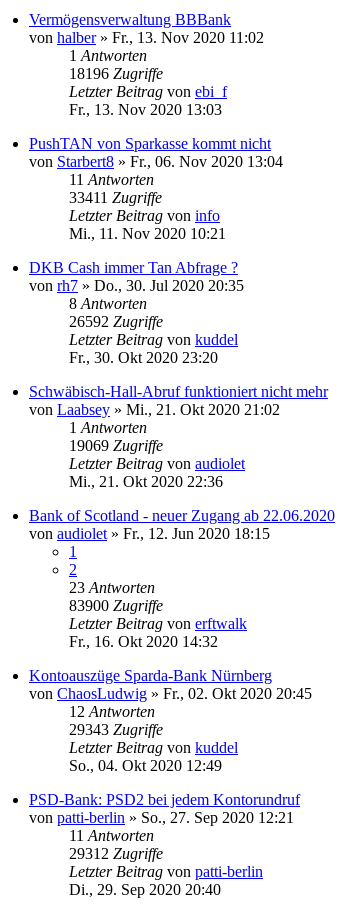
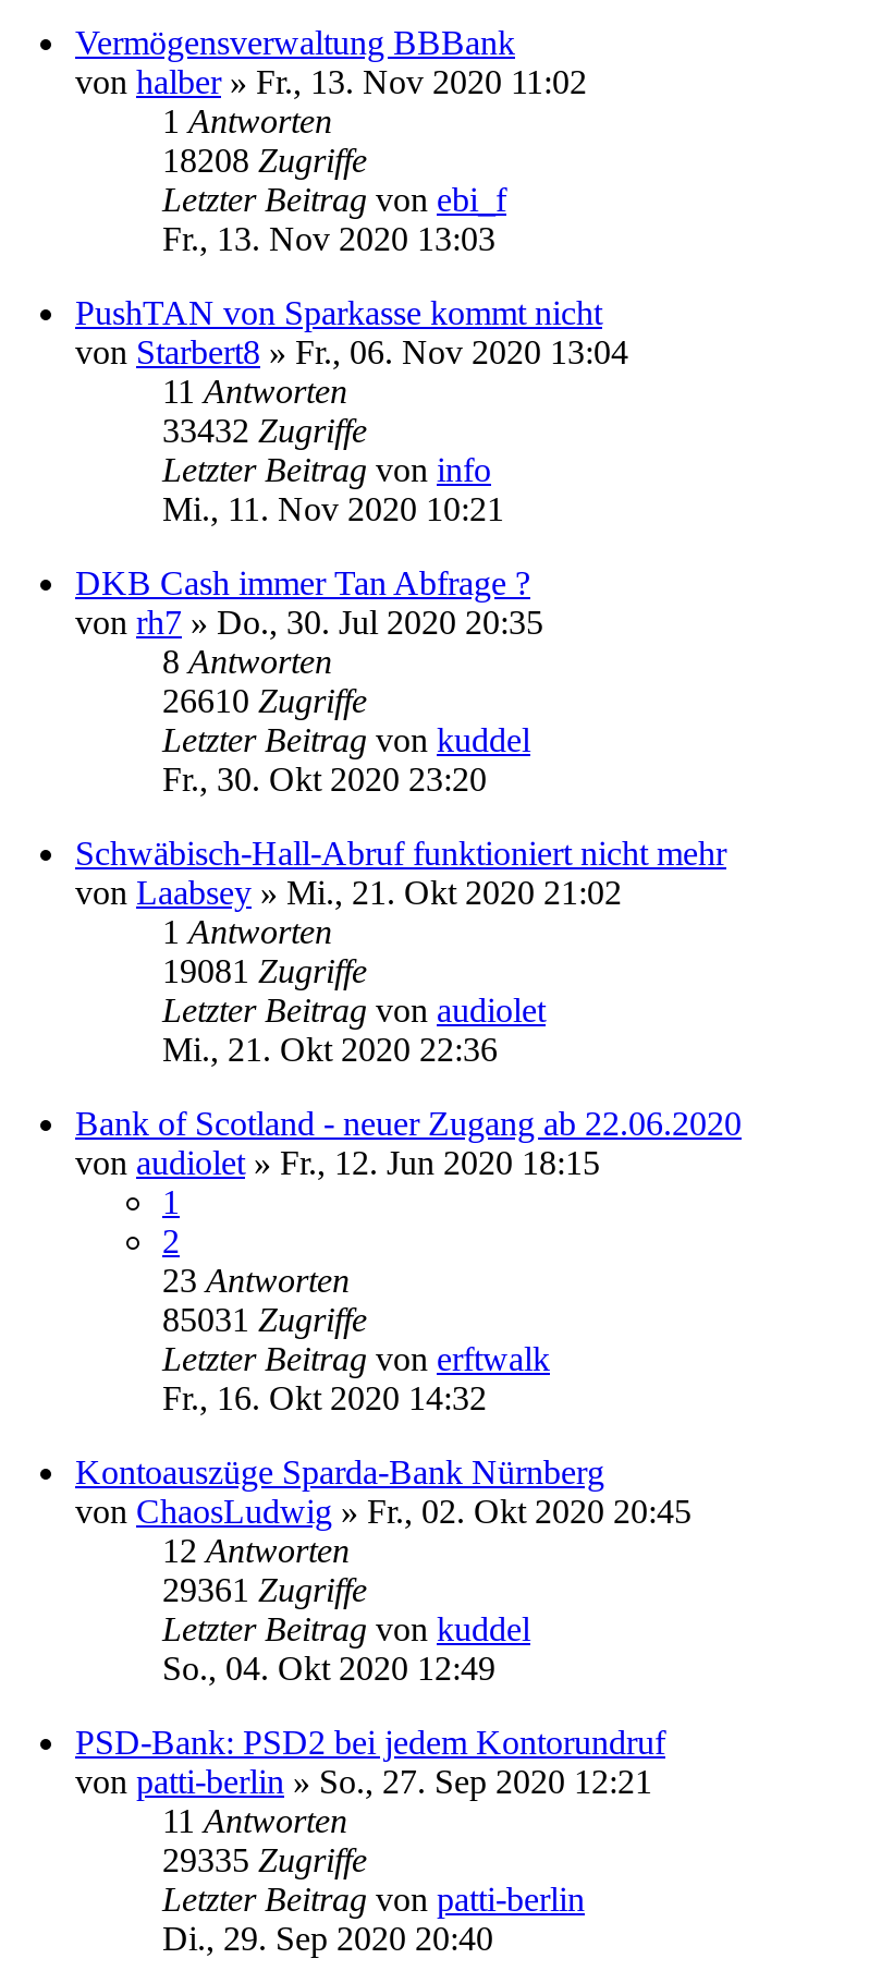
- 18196 Zugriffe
+ 18208 Zugriffe

- 33411 Zugriffe
+ 33432 Zugriffe

- 26592 Zugriffe
+ 26610 Zugriffe

- 19069 Zugriffe
+ 19081 Zugriffe

- 83900 Zugriffe
+ 85031 Zugriffe

- 29343 Zugriffe
+ 29361 Zugriffe

- 29312 Zugriffe
+ 29335 Zugriffe
